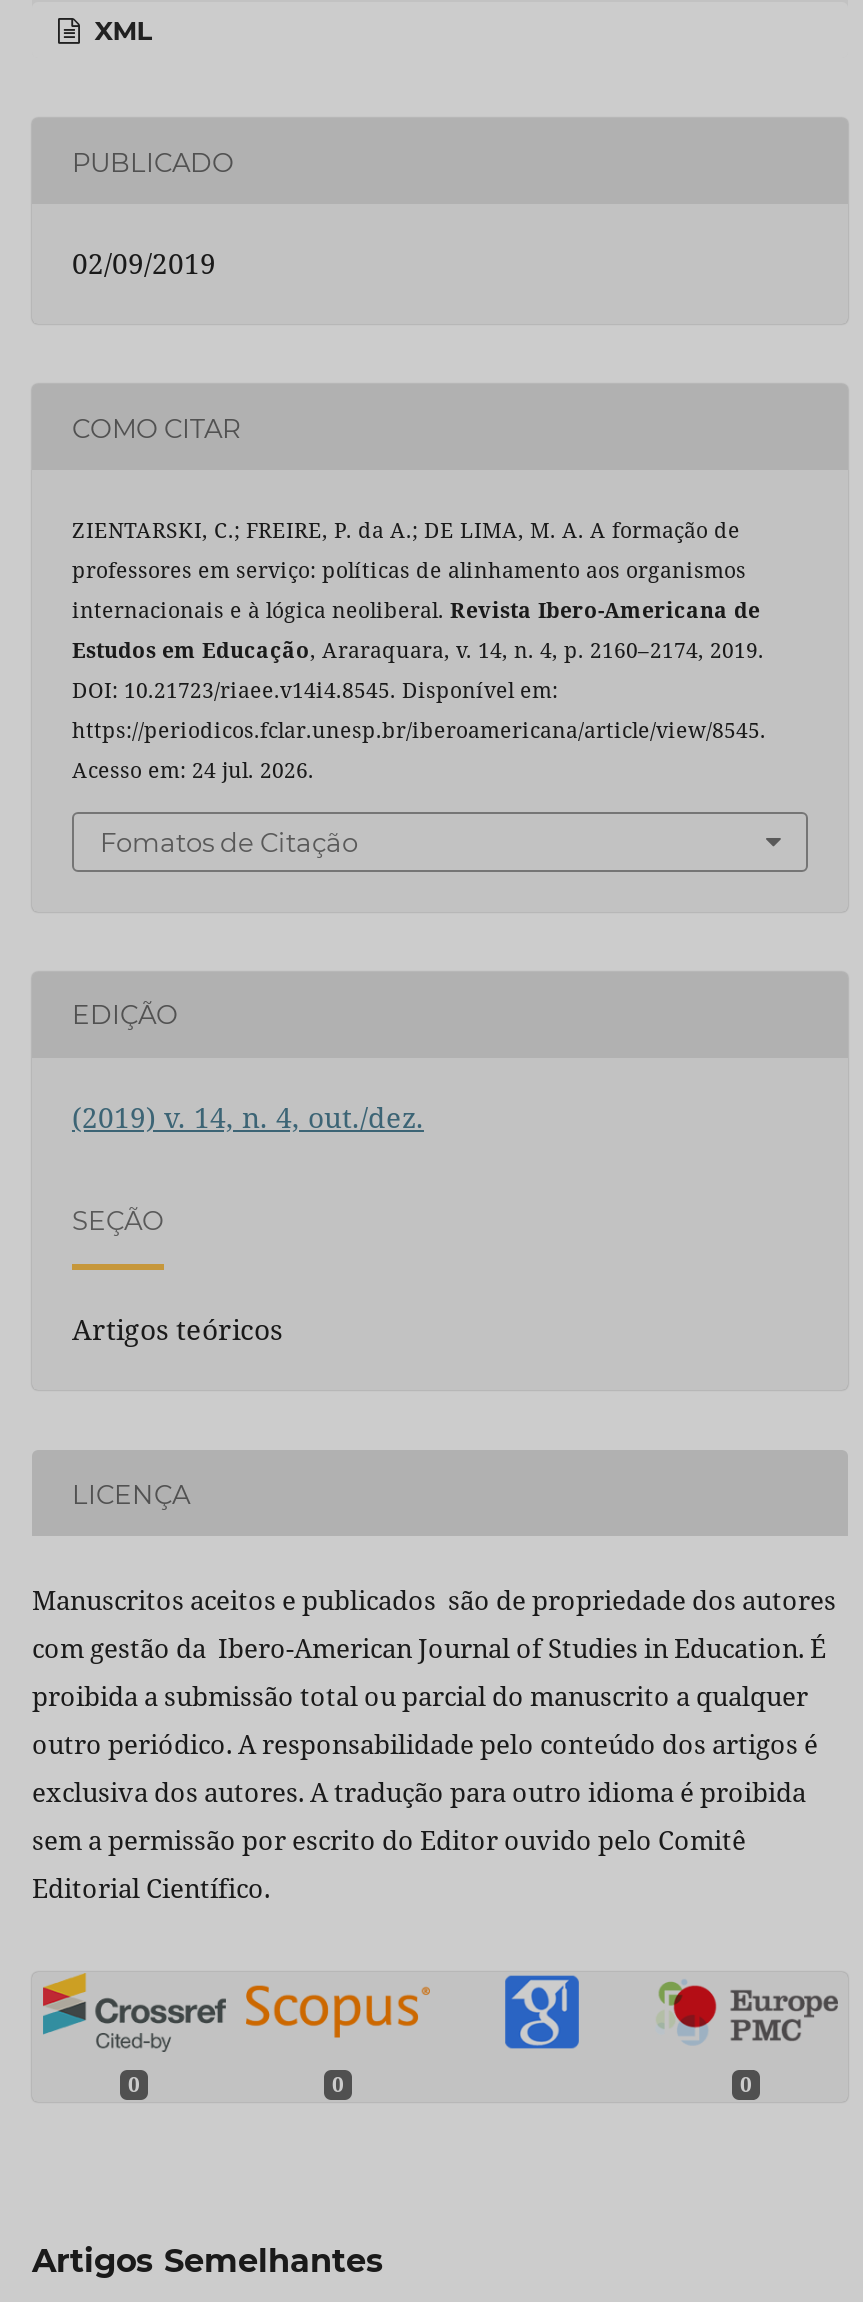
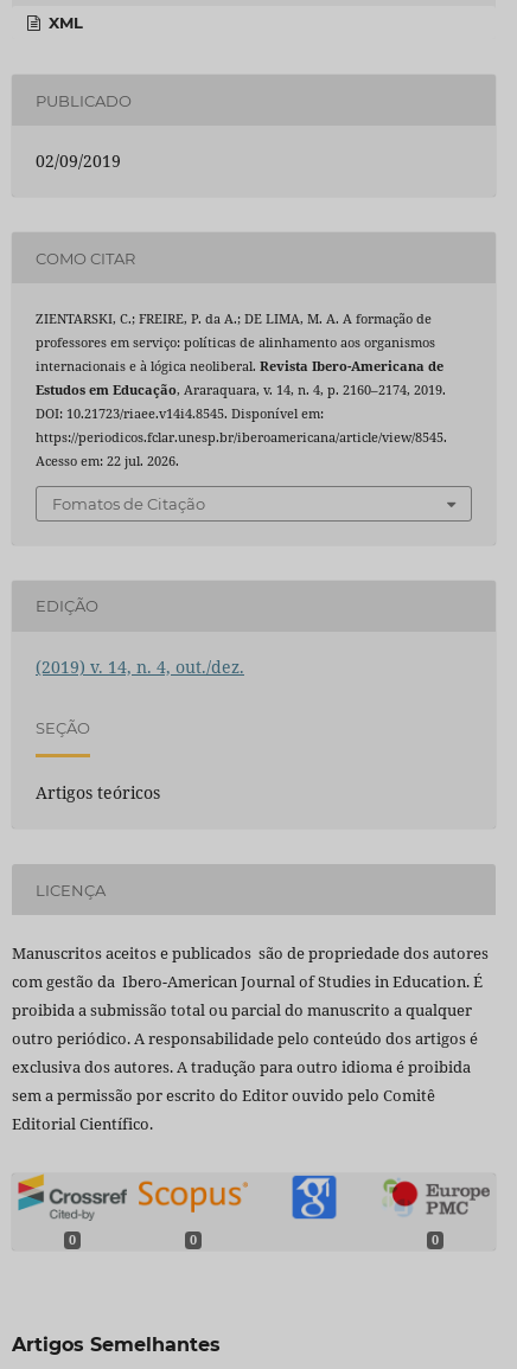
- Acesso em: 24 jul. 2026.
+ Acesso em: 22 jul. 2026.
